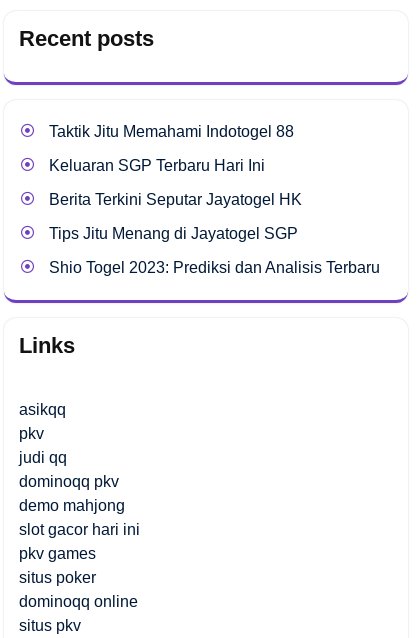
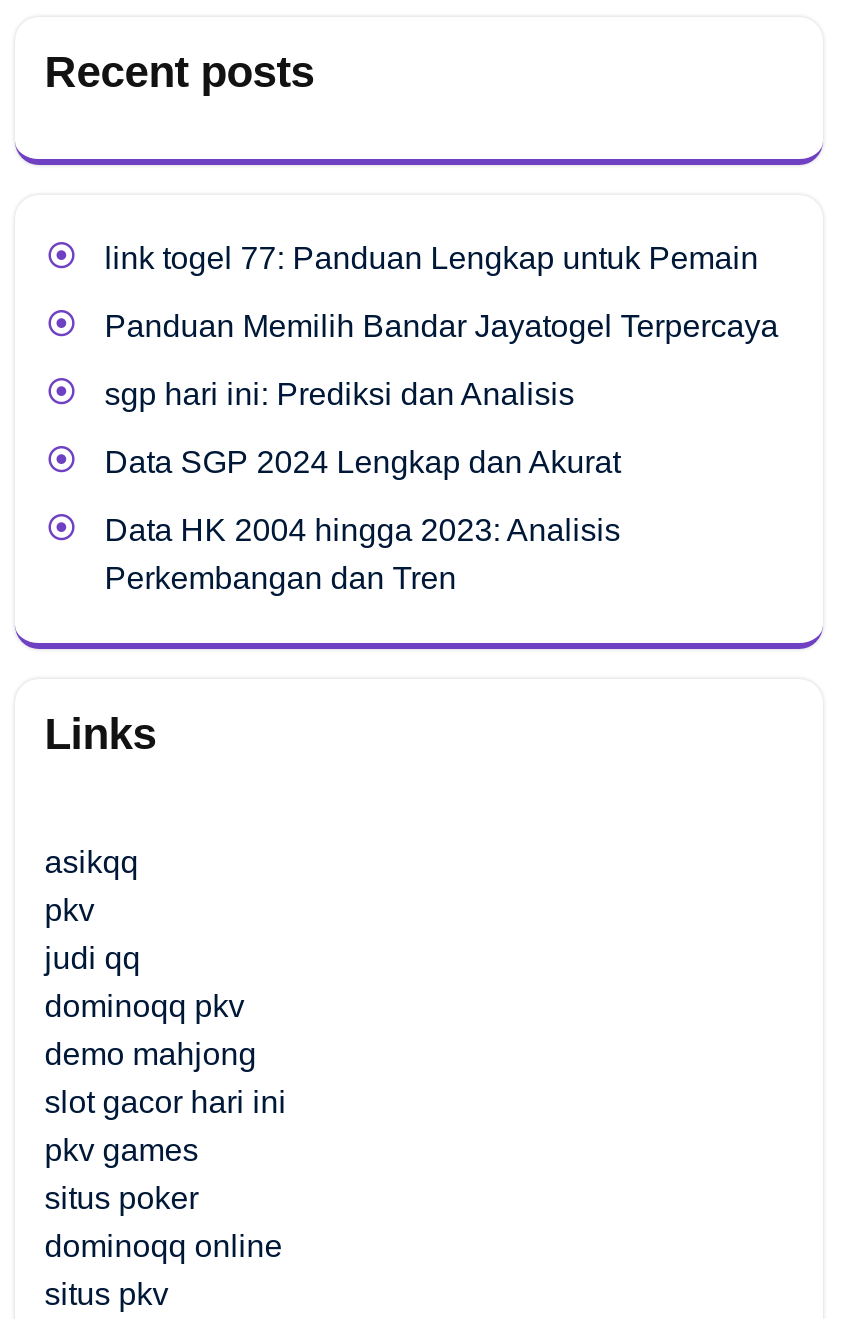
- Taktik Jitu Memahami Indotogel 88
+ link togel 77: Panduan Lengkap untuk Pemain

- Keluaran SGP Terbaru Hari Ini
+ Panduan Memilih Bandar Jayatogel Terpercaya

- Berita Terkini Seputar Jayatogel HK
+ sgp hari ini: Prediksi dan Analisis

- Tips Jitu Menang di Jayatogel SGP
+ Data SGP 2024 Lengkap dan Akurat

- Shio Togel 2023: Prediksi dan Analisis Terbaru
+ Data HK 2004 hingga 2023: Analisis
+ Perkembangan dan Tren
